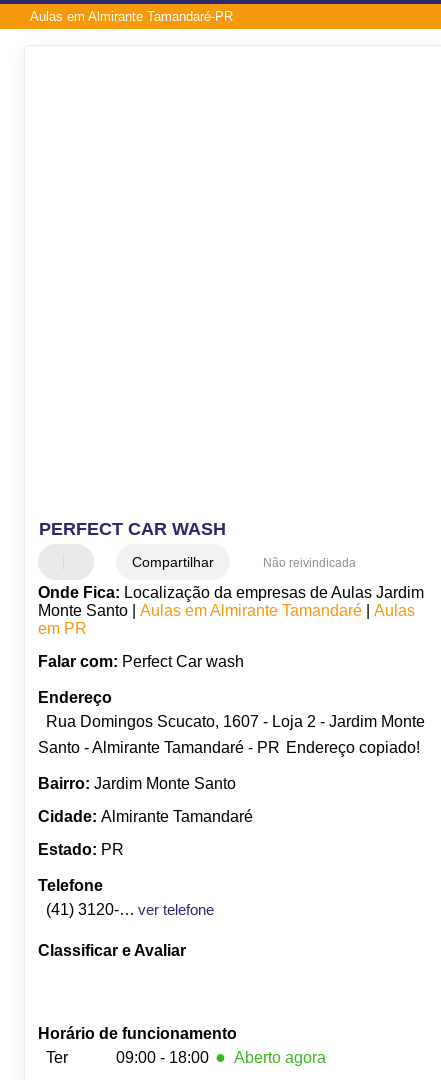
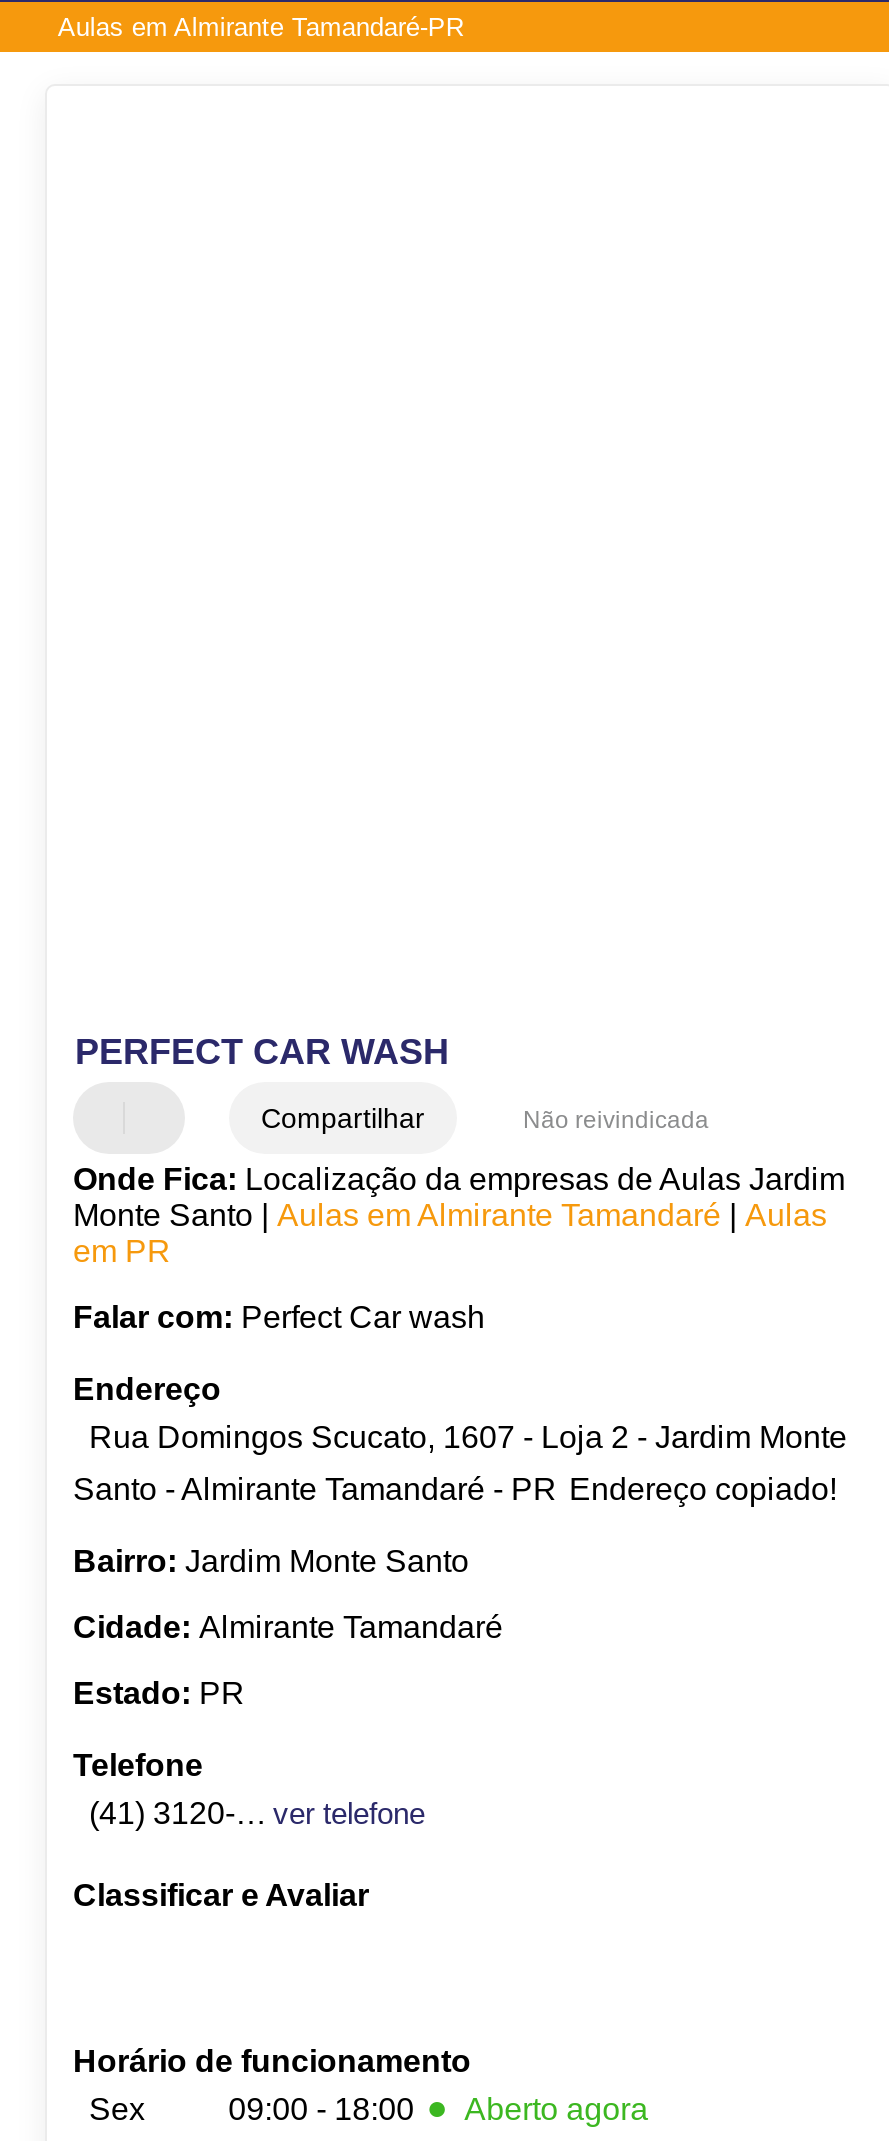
- Ter
+ Sex
